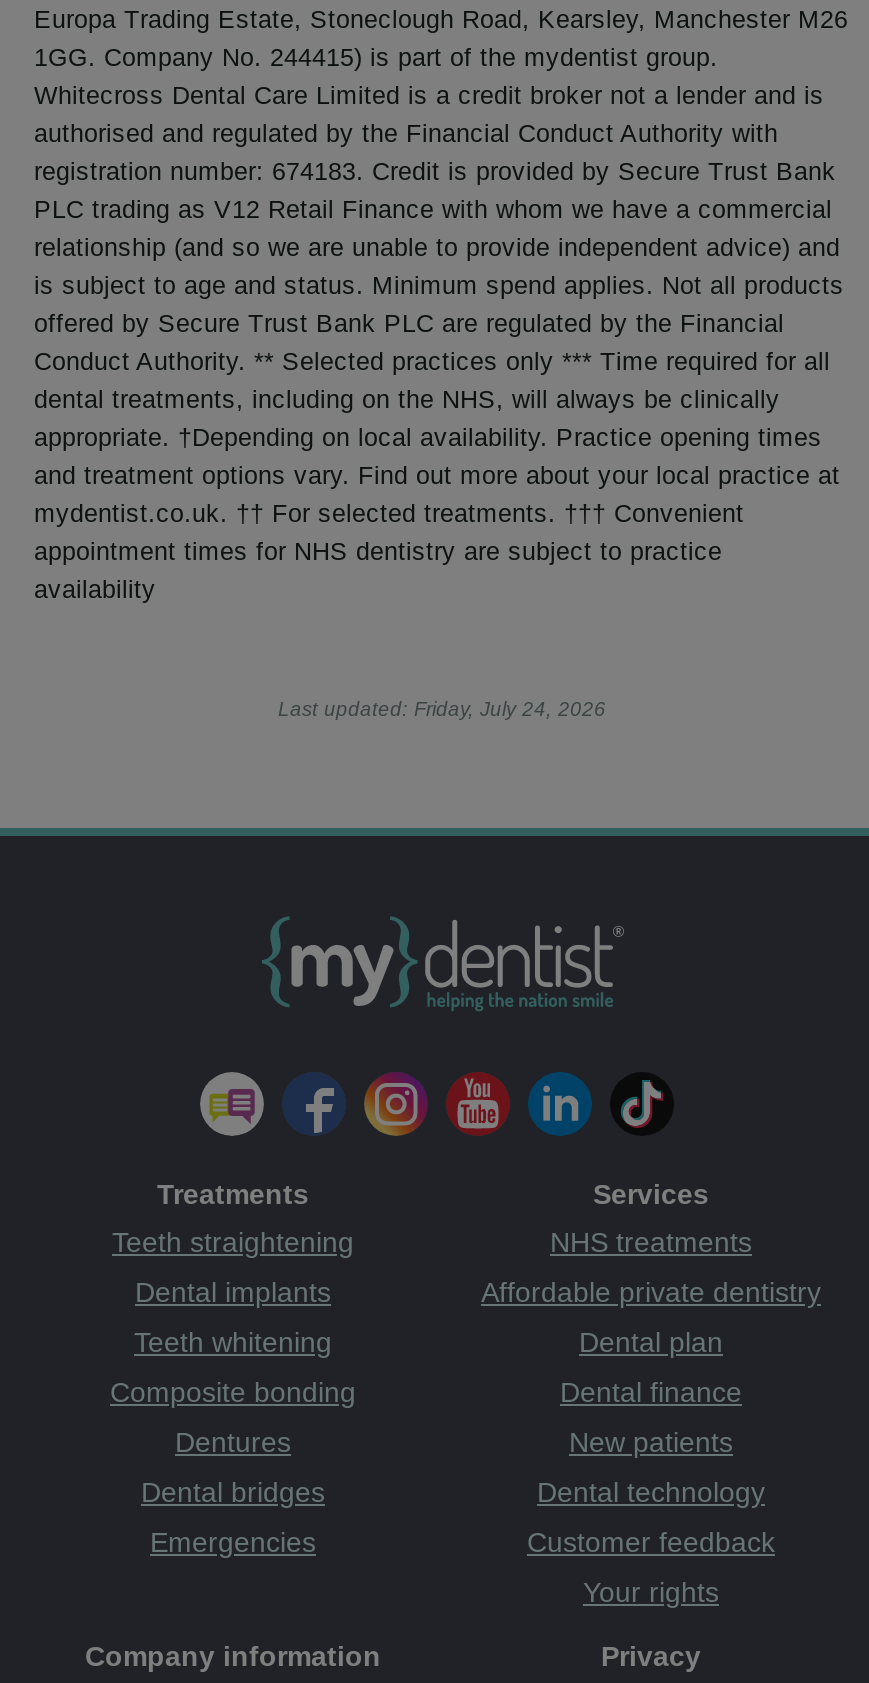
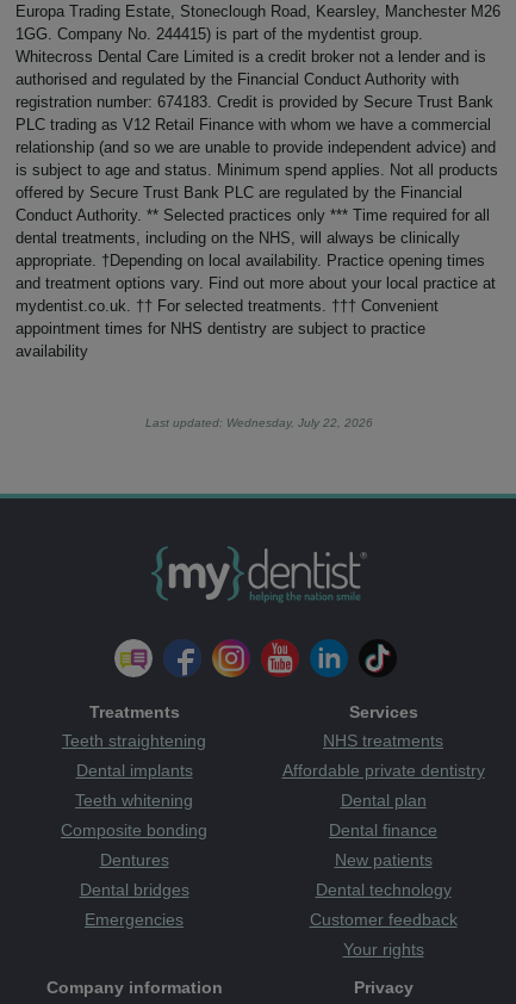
- Last updated: Friday, July 24, 2026
+ Last updated: Wednesday, July 22, 2026
